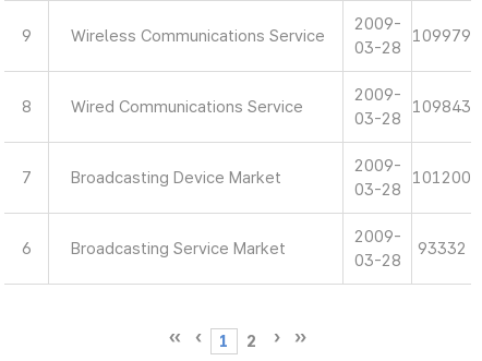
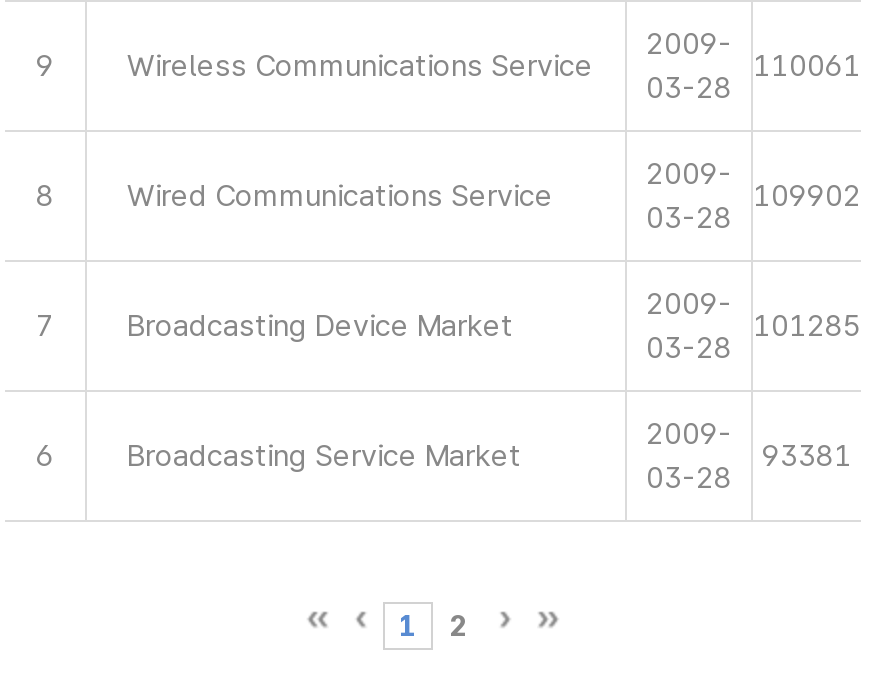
- 109979
+ 110061

- 109843
+ 109902

- 101200
+ 101285

- 93332
+ 93381
